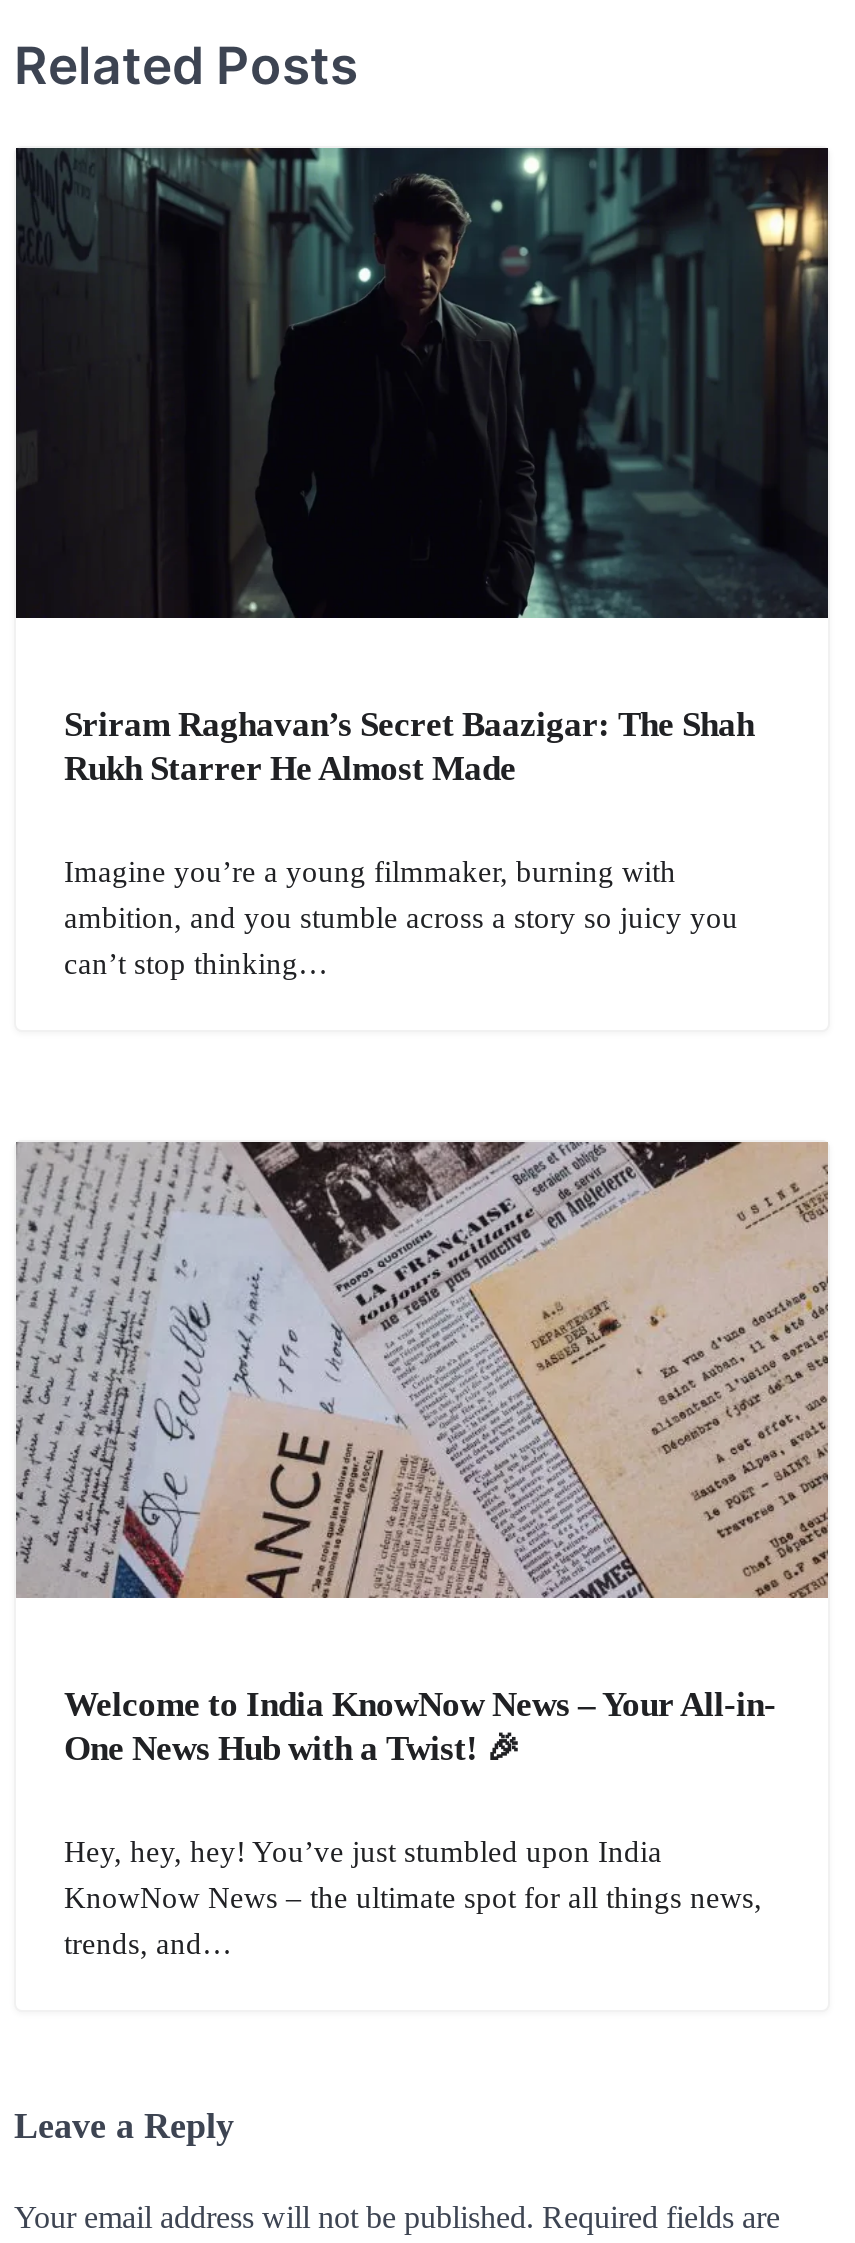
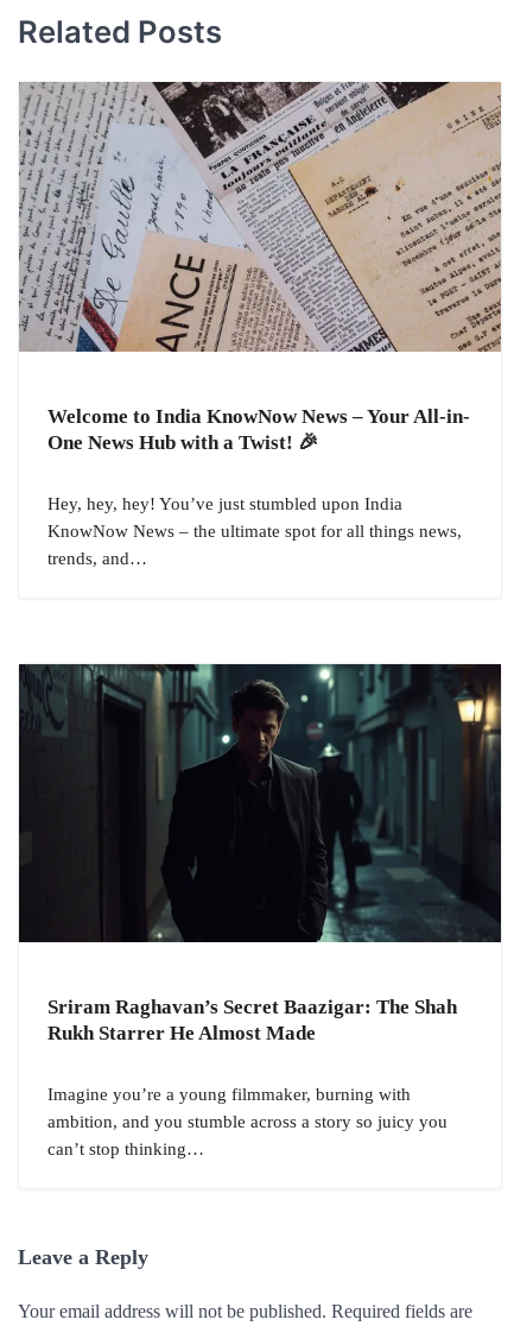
moved down: [image]

moved down: Sriram Raghavan’s Secret Baazigar: The Shah | Rukh Starrer He Almost Made | Imagine you’re a young filmmaker, burning with | ambition, and you stumble across a story so juicy you | can’t stop thinking…

moved up: [image]

moved up: Welcome to India KnowNow News – Your All-in- | Hey, hey, hey! You’ve just stumbled upon India | KnowNow News – the ultimate spot for all things news, | trends, and…
